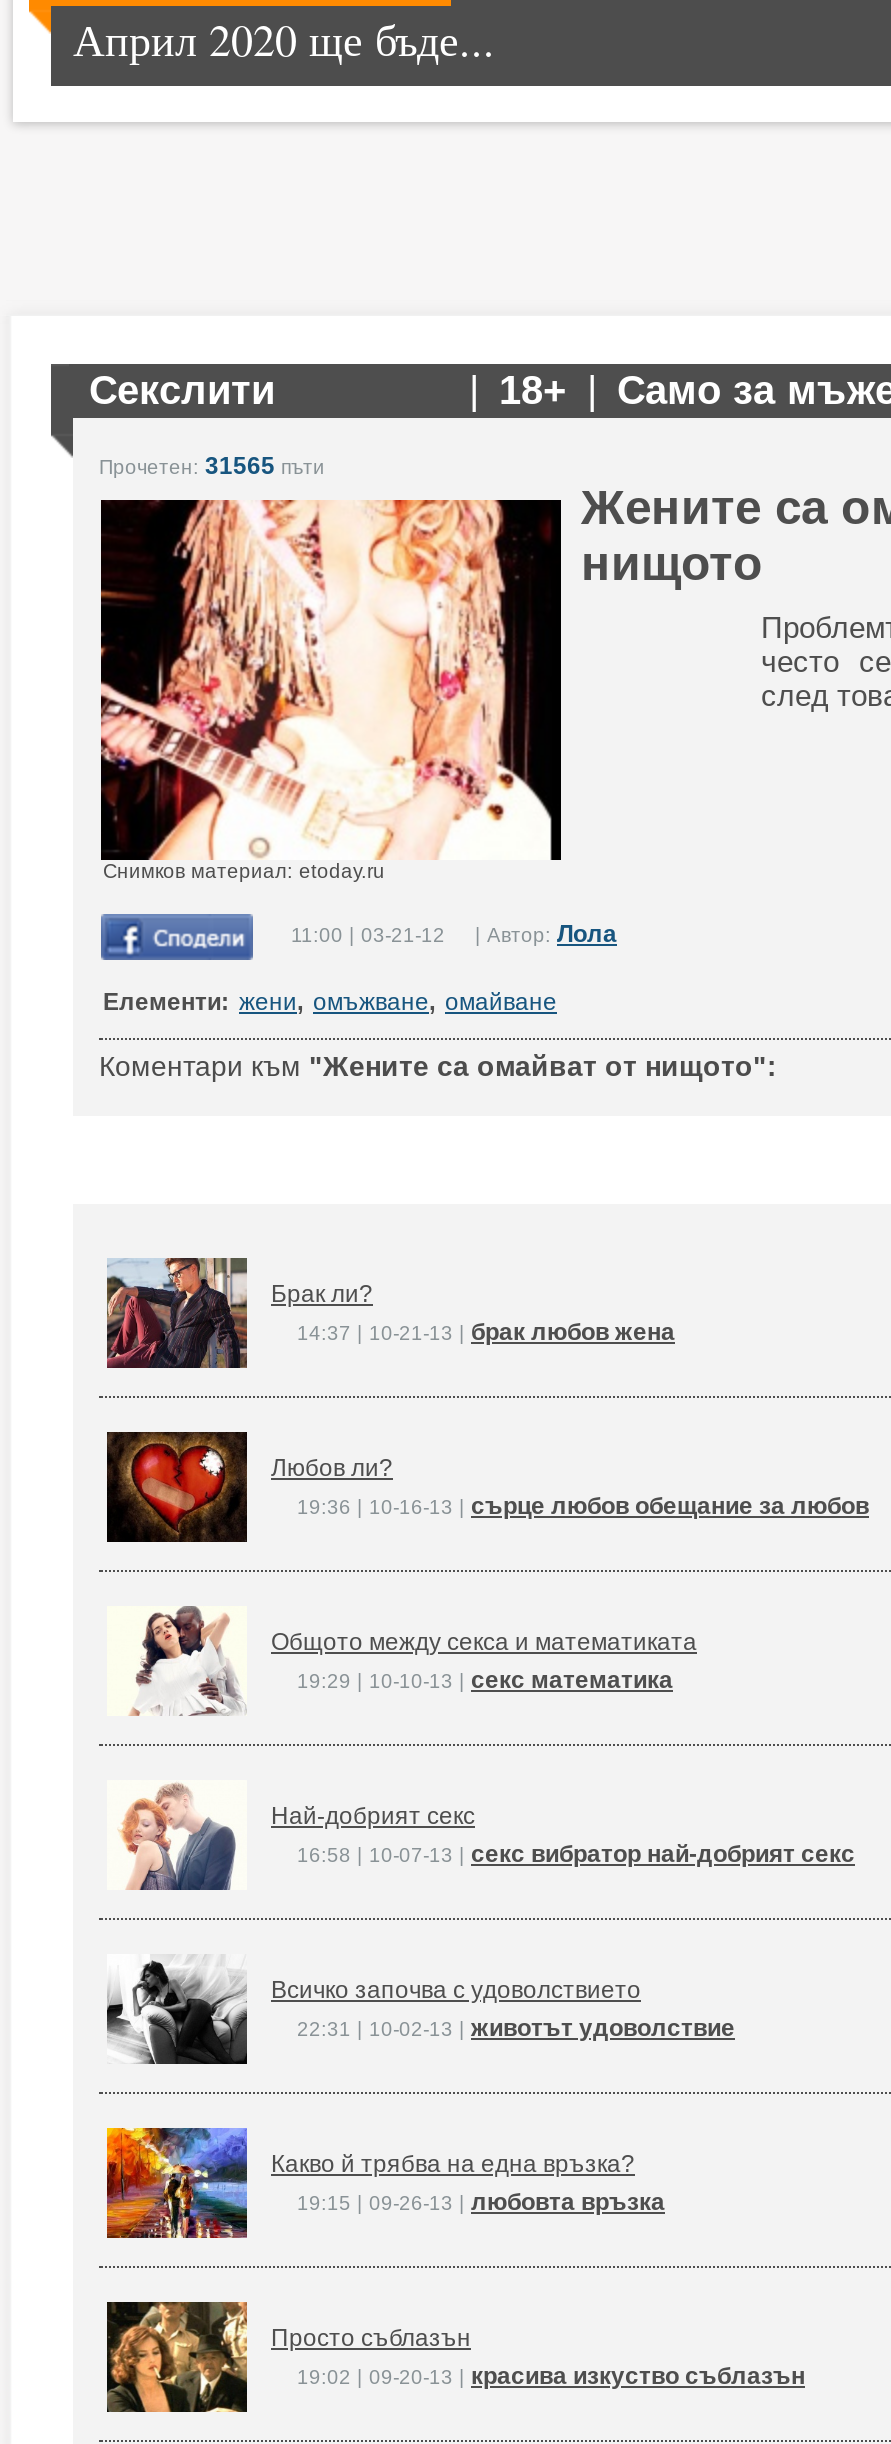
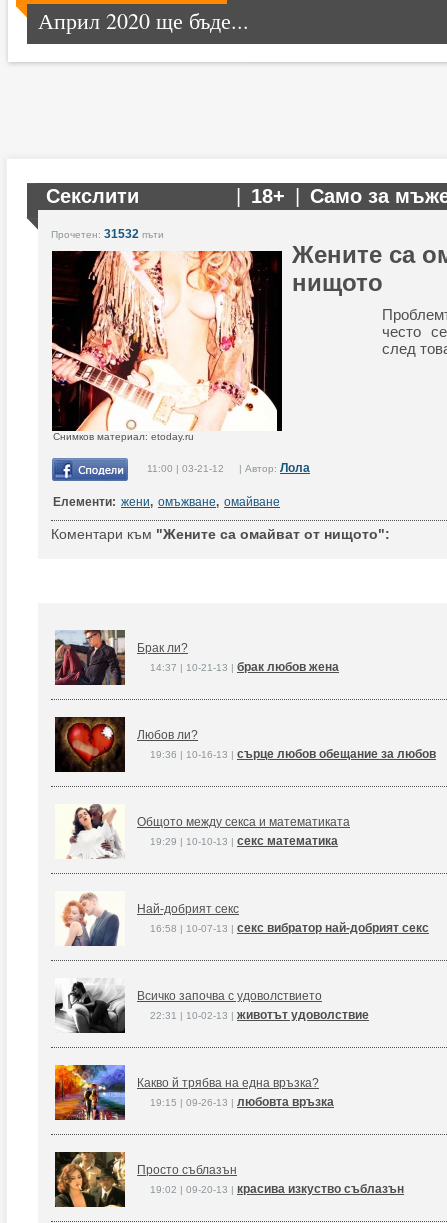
- Прочетен: 31565 пъти
+ Прочетен: 31532 пъти
